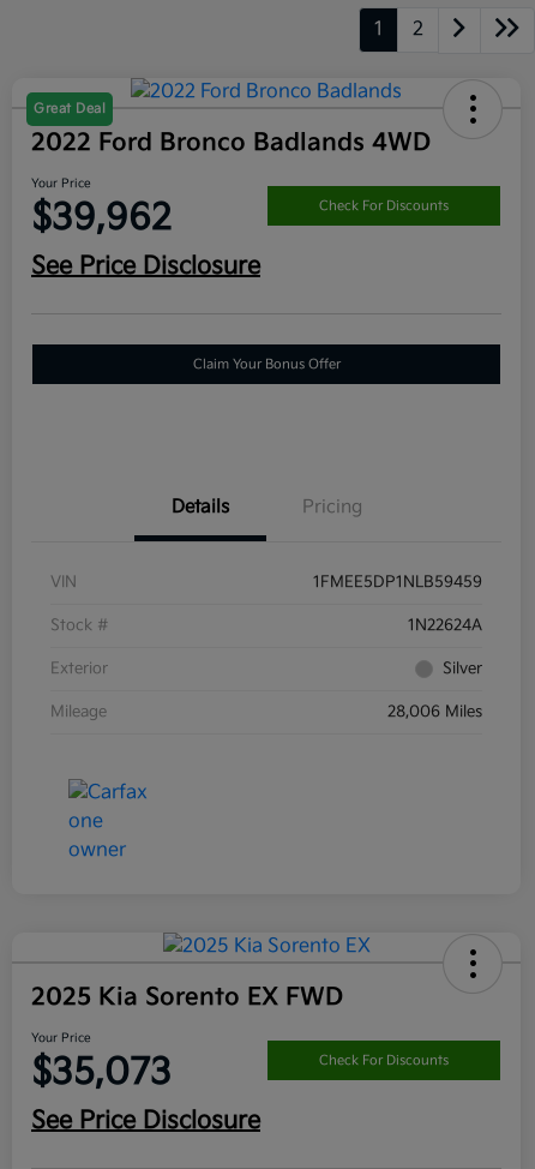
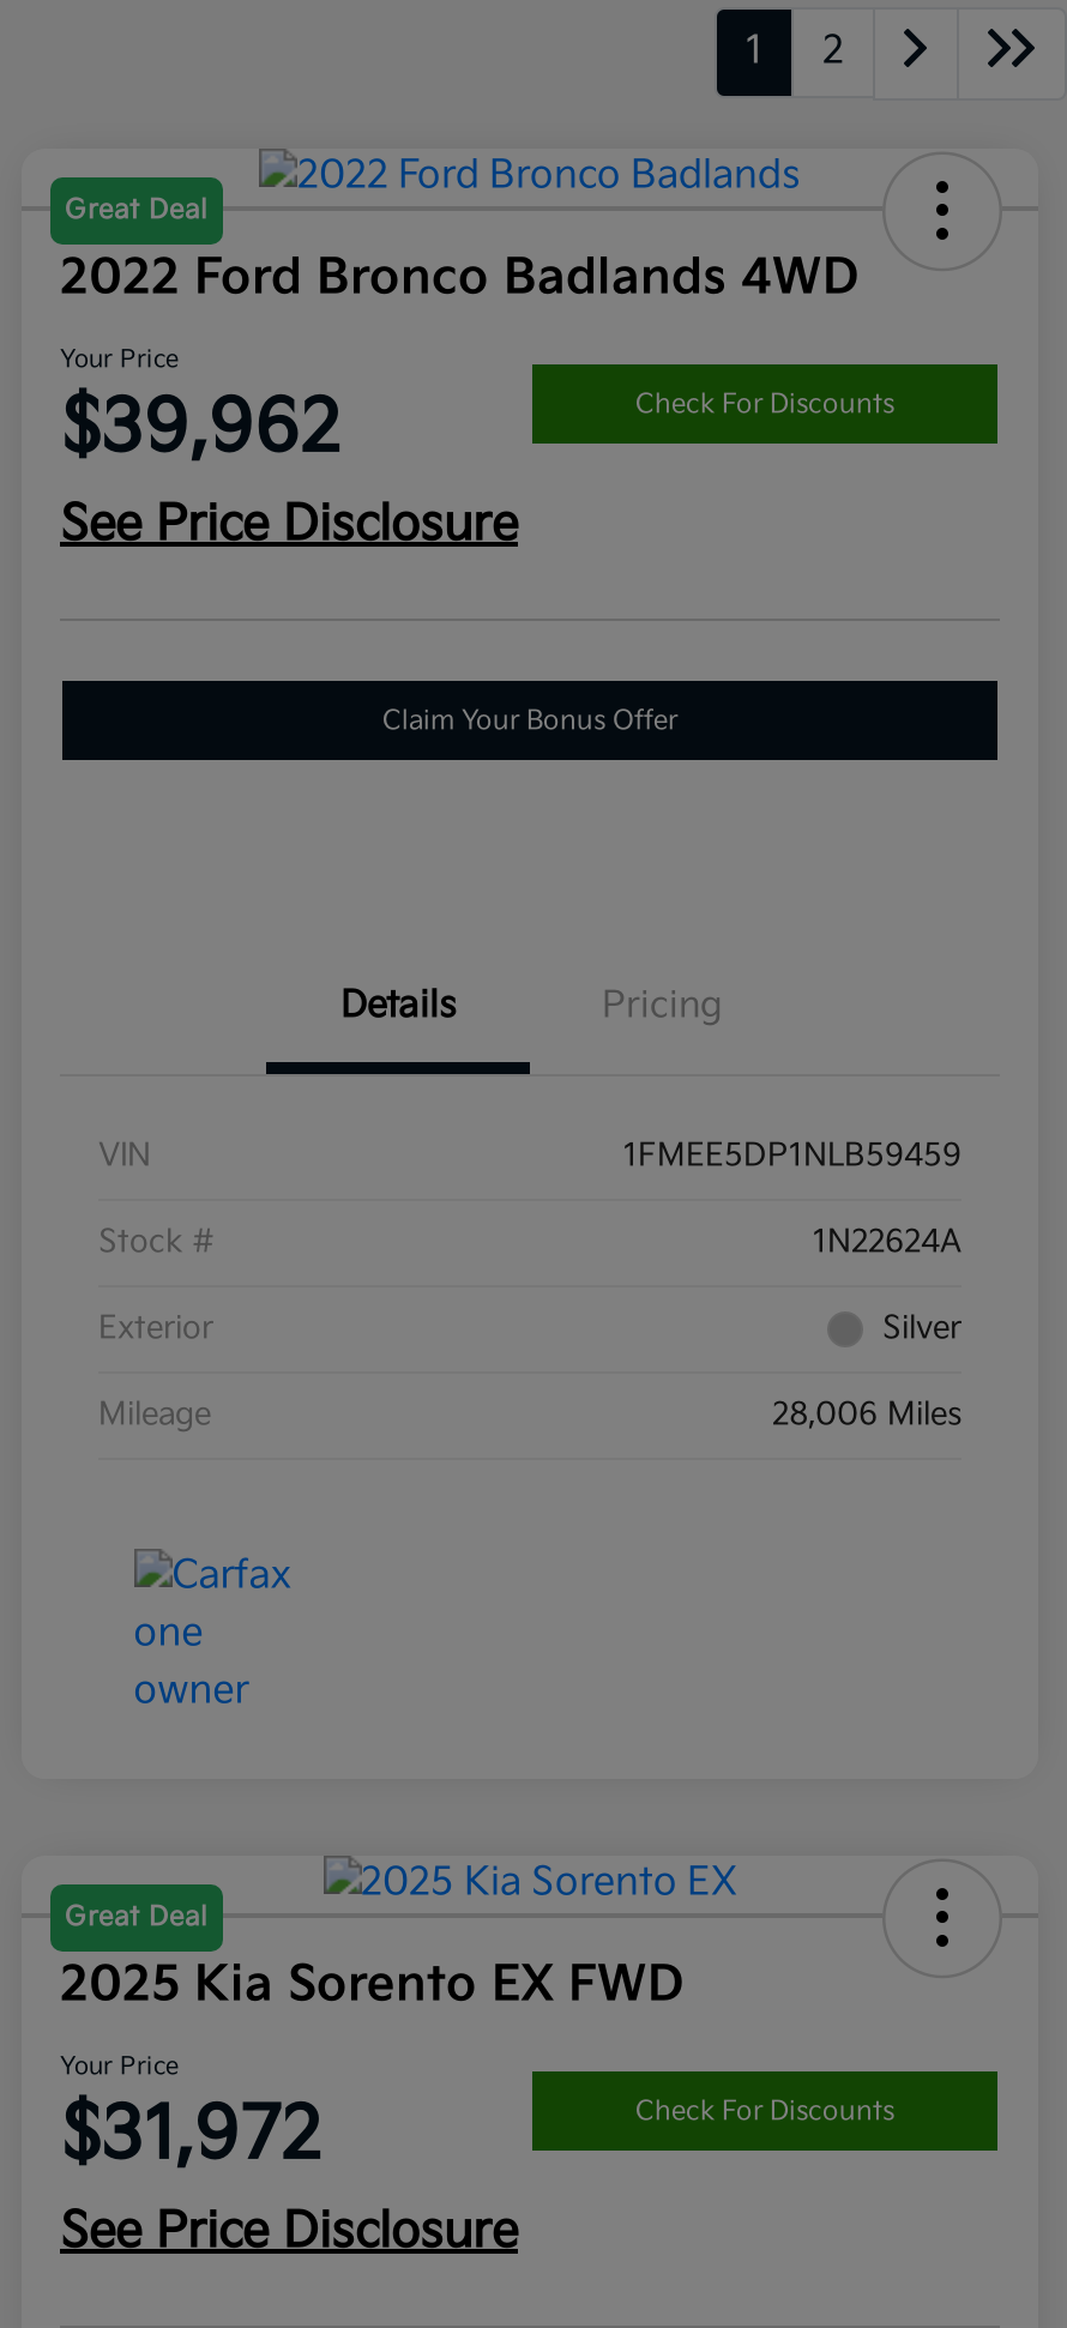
+ Great Deal

- $35,073
+ $31,972
